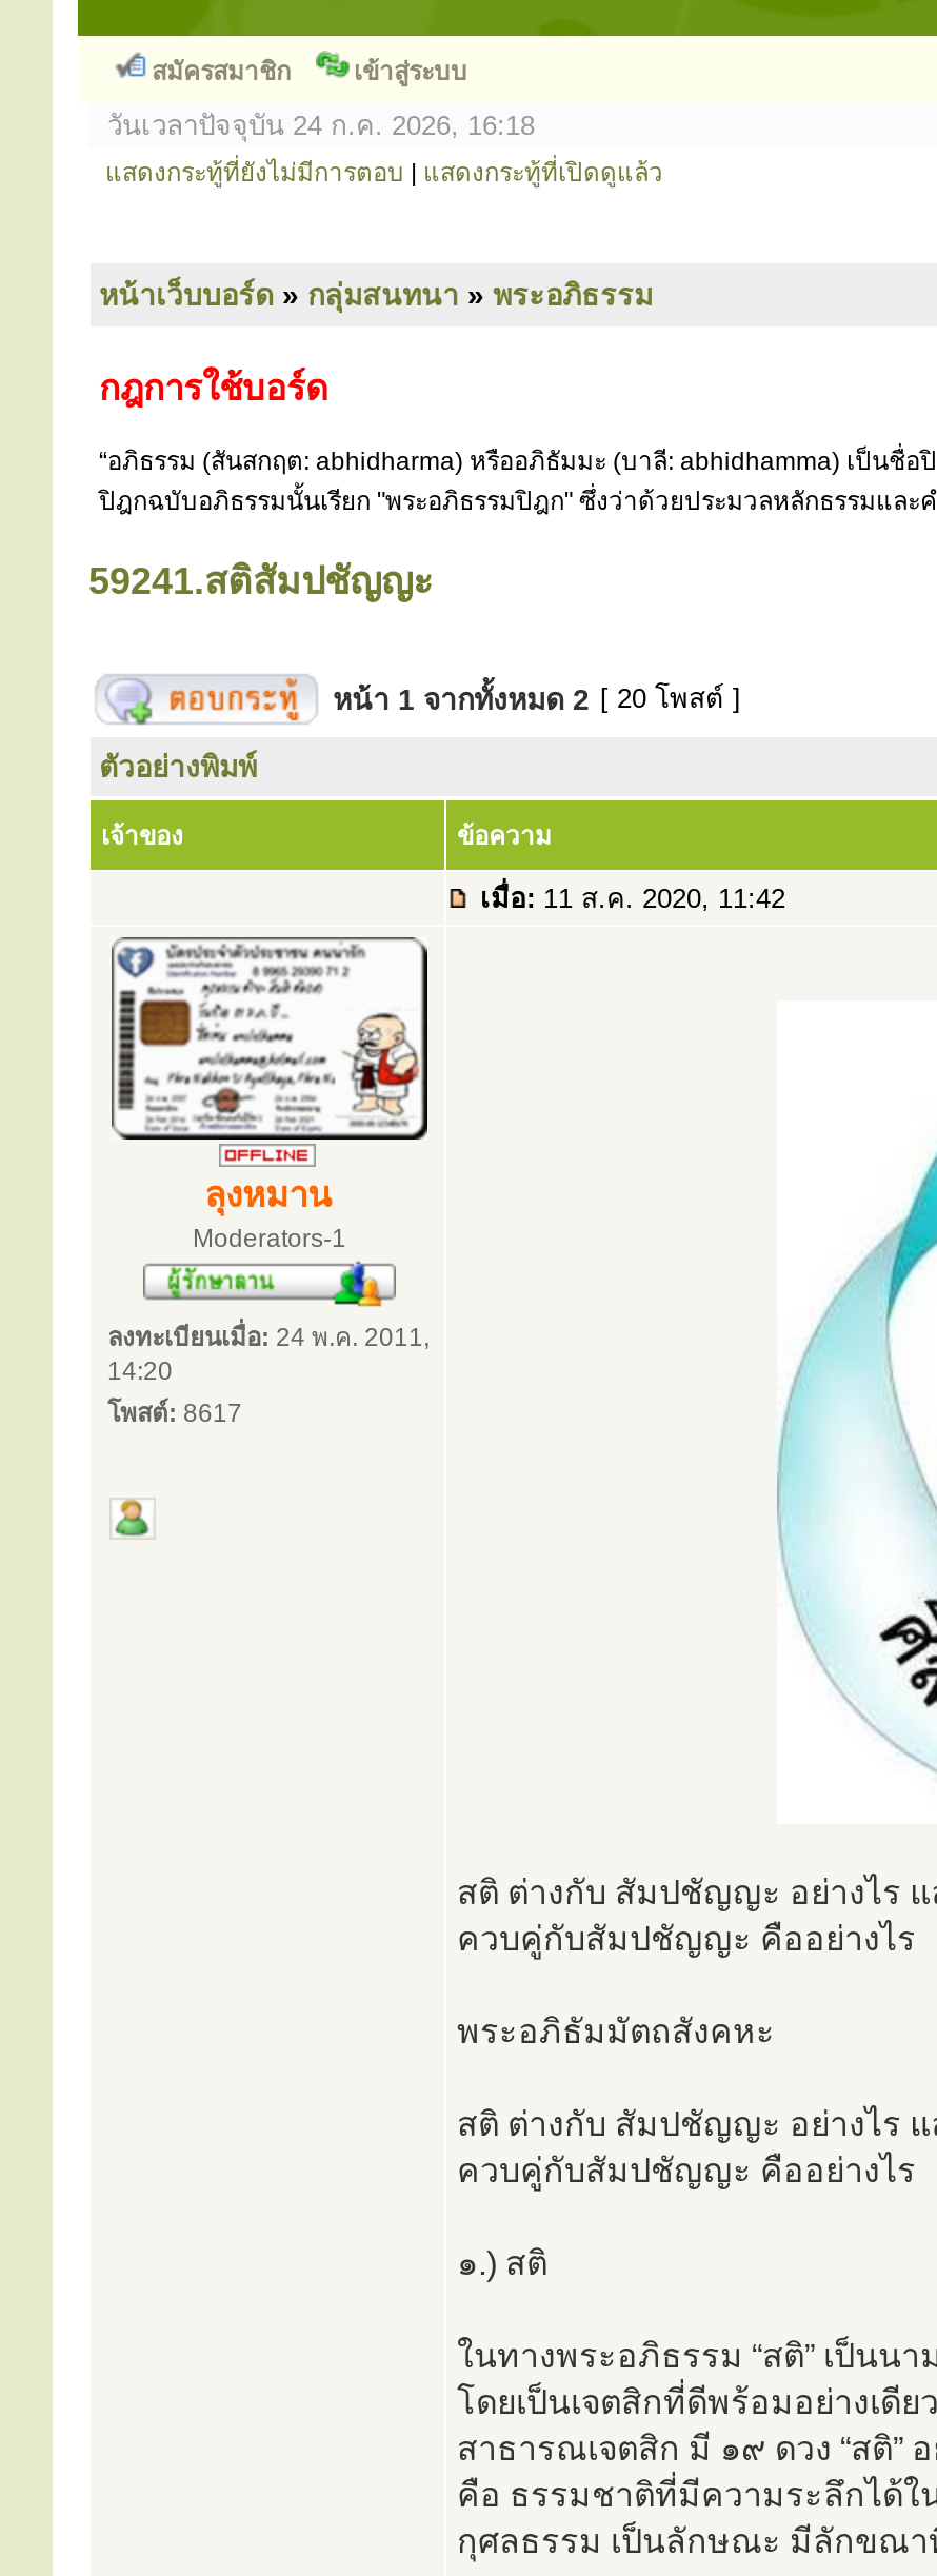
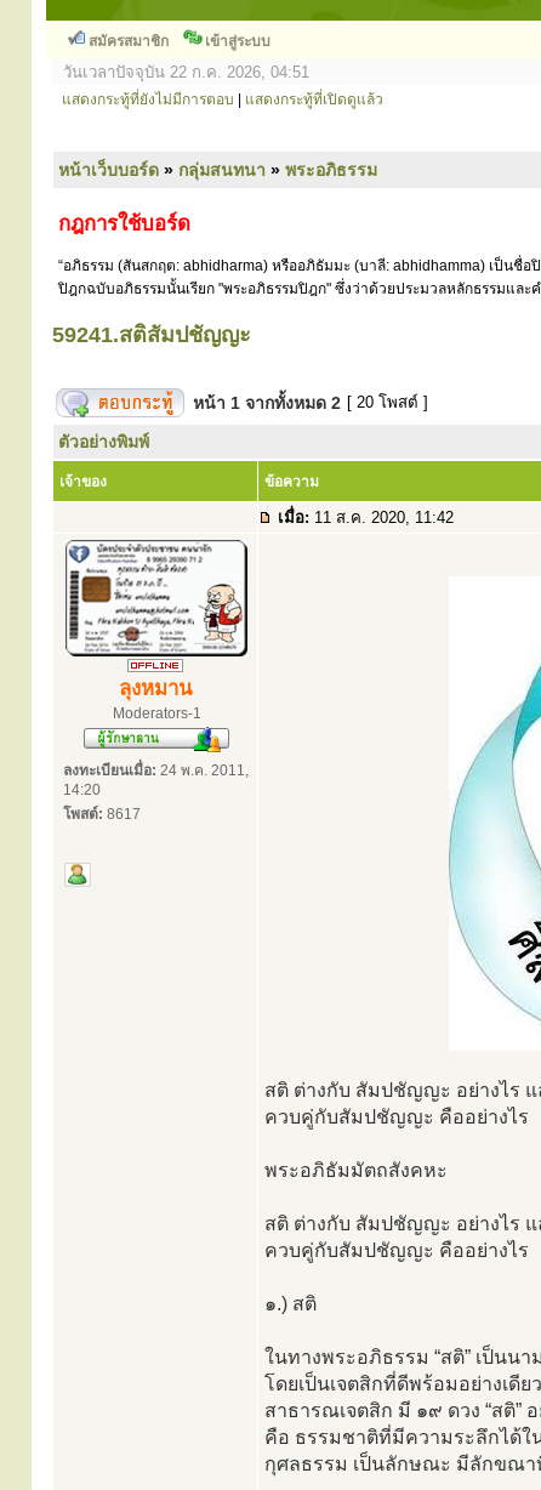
- วันเวลาปัจจุบัน 24 ก.ค. 2026, 16:18
+ วันเวลาปัจจุบัน 22 ก.ค. 2026, 04:51
